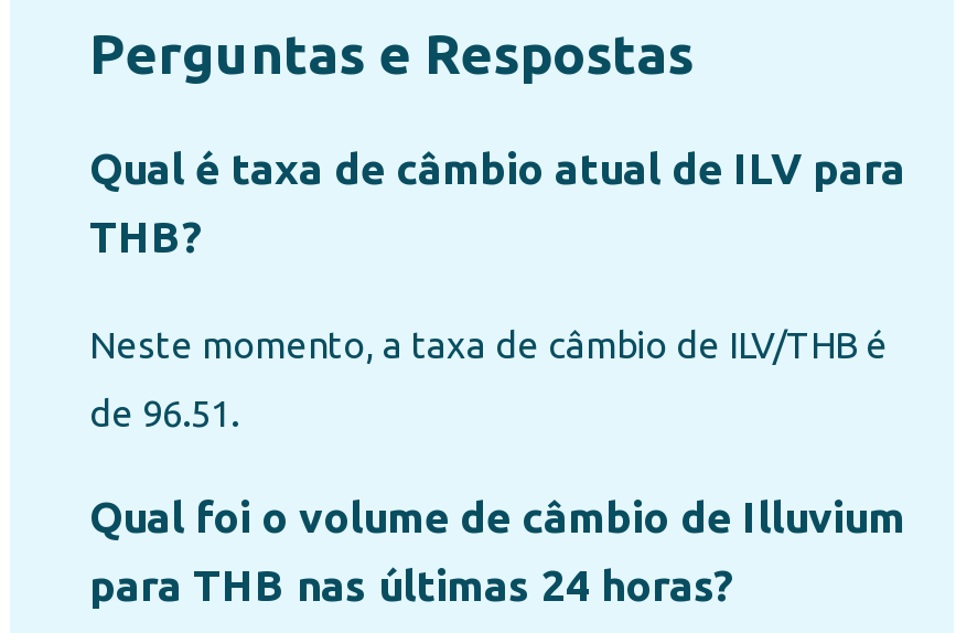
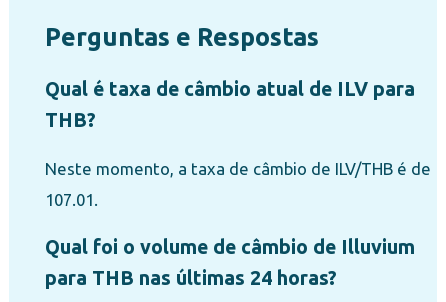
- Neste momento, a taxa de câmbio de ILV/THB é
+ Neste momento, a taxa de câmbio de ILV/THB é de

- de 96.51.
+ 107.01.
